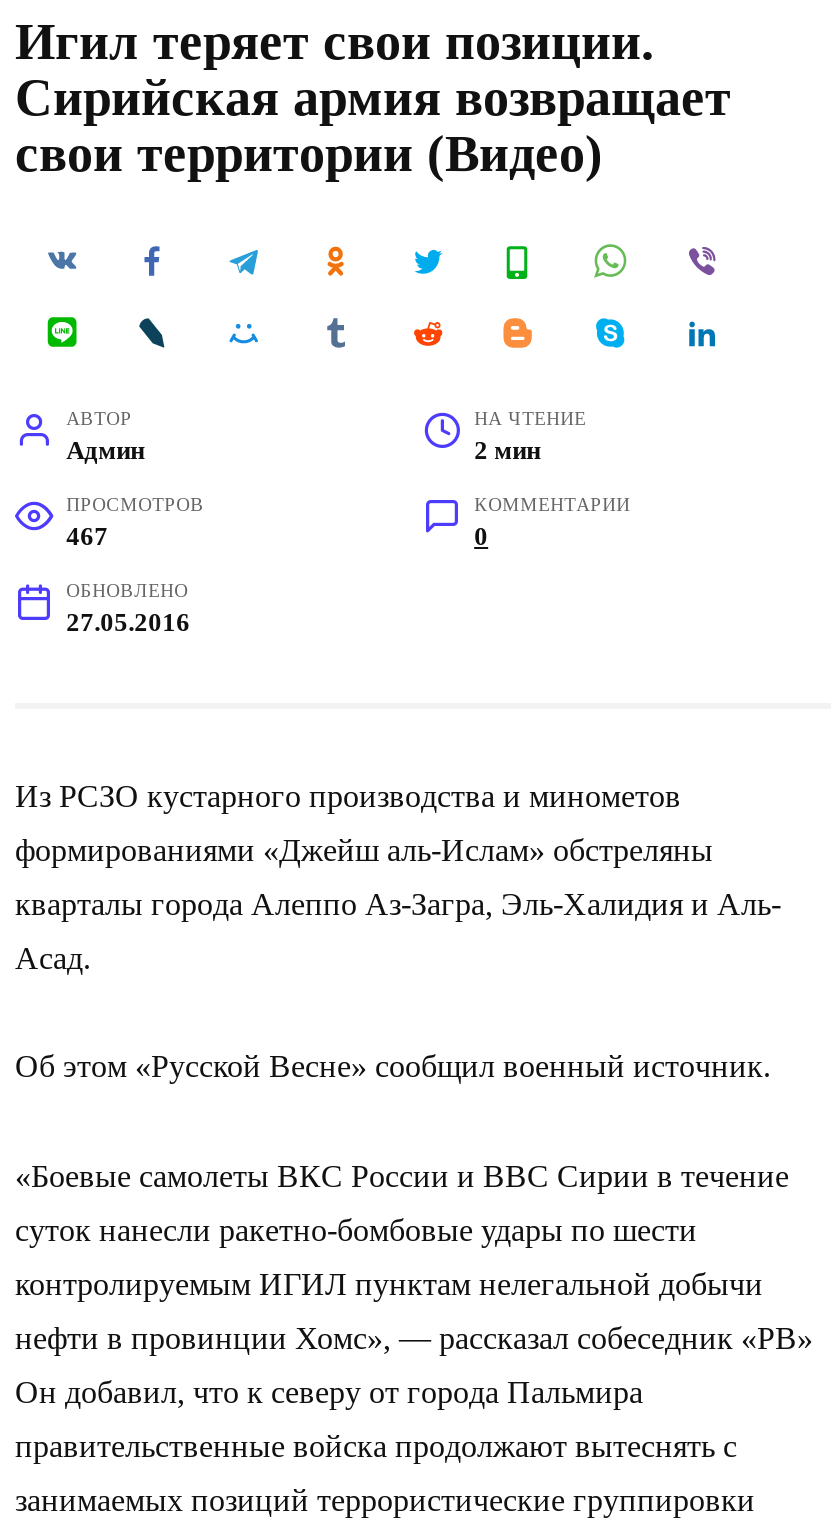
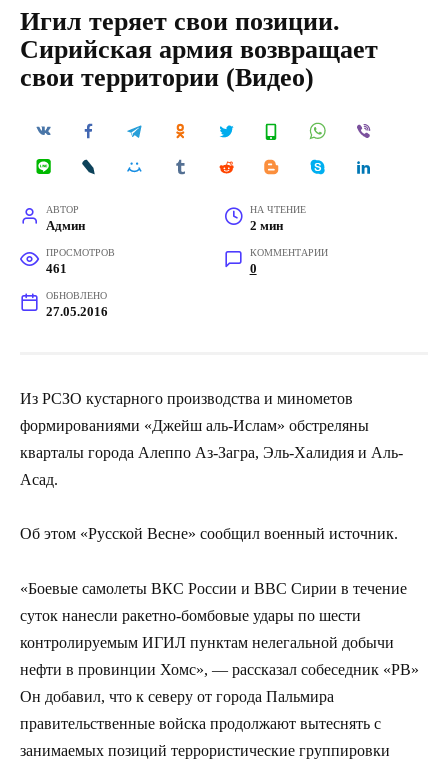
- 467
+ 461
